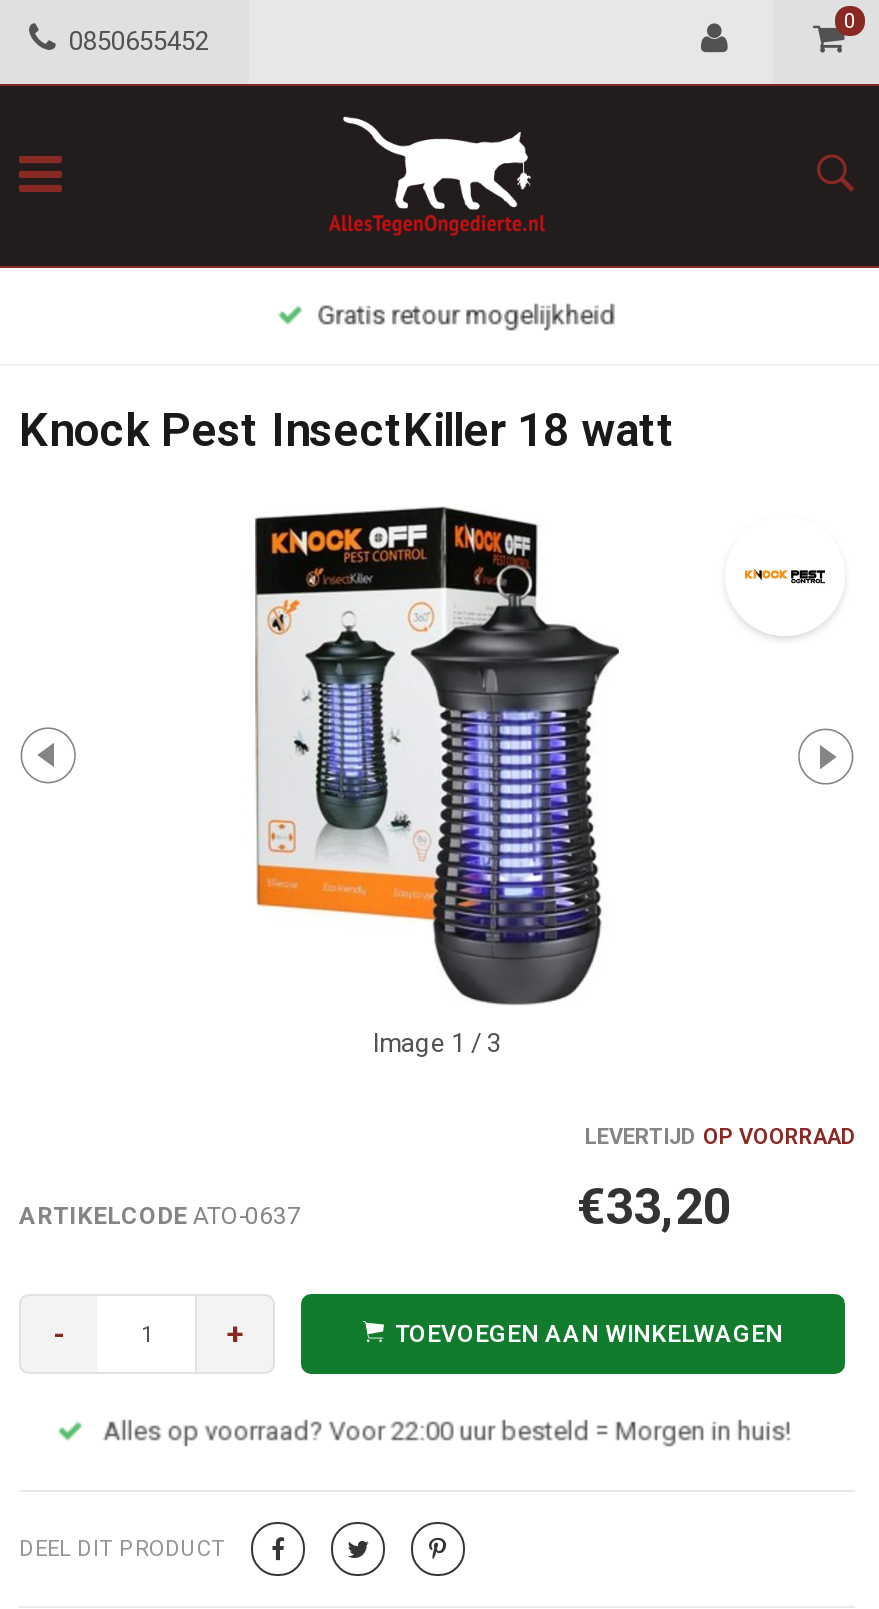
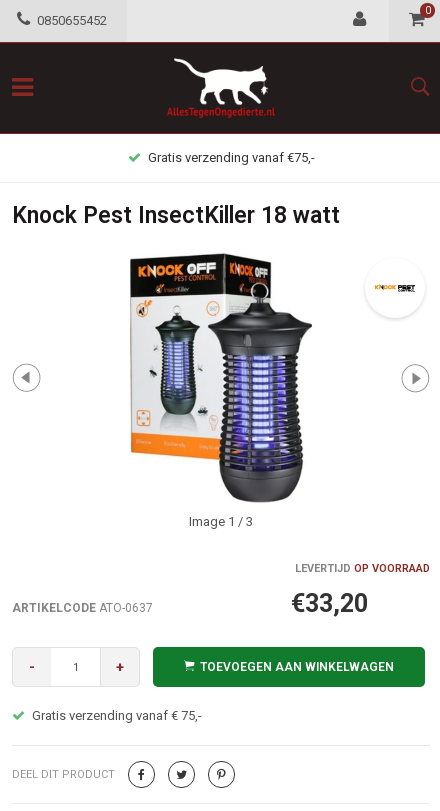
- Gratis retour mogelijkheid
+ Gratis verzending vanaf €75,-

- Alles op voorraad? Voor 22:00 uur besteld = Morgen in huis!
+ Gratis verzending vanaf € 75,-
